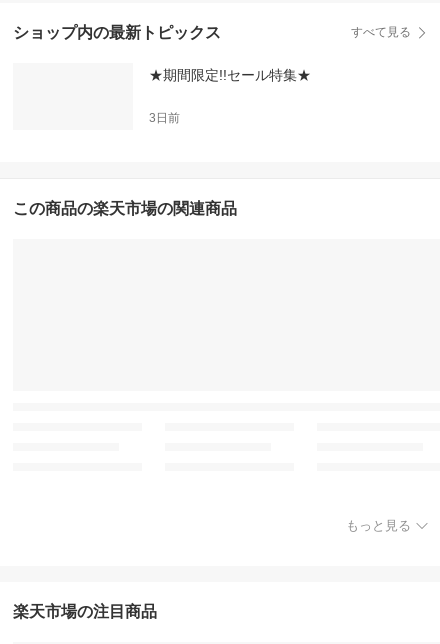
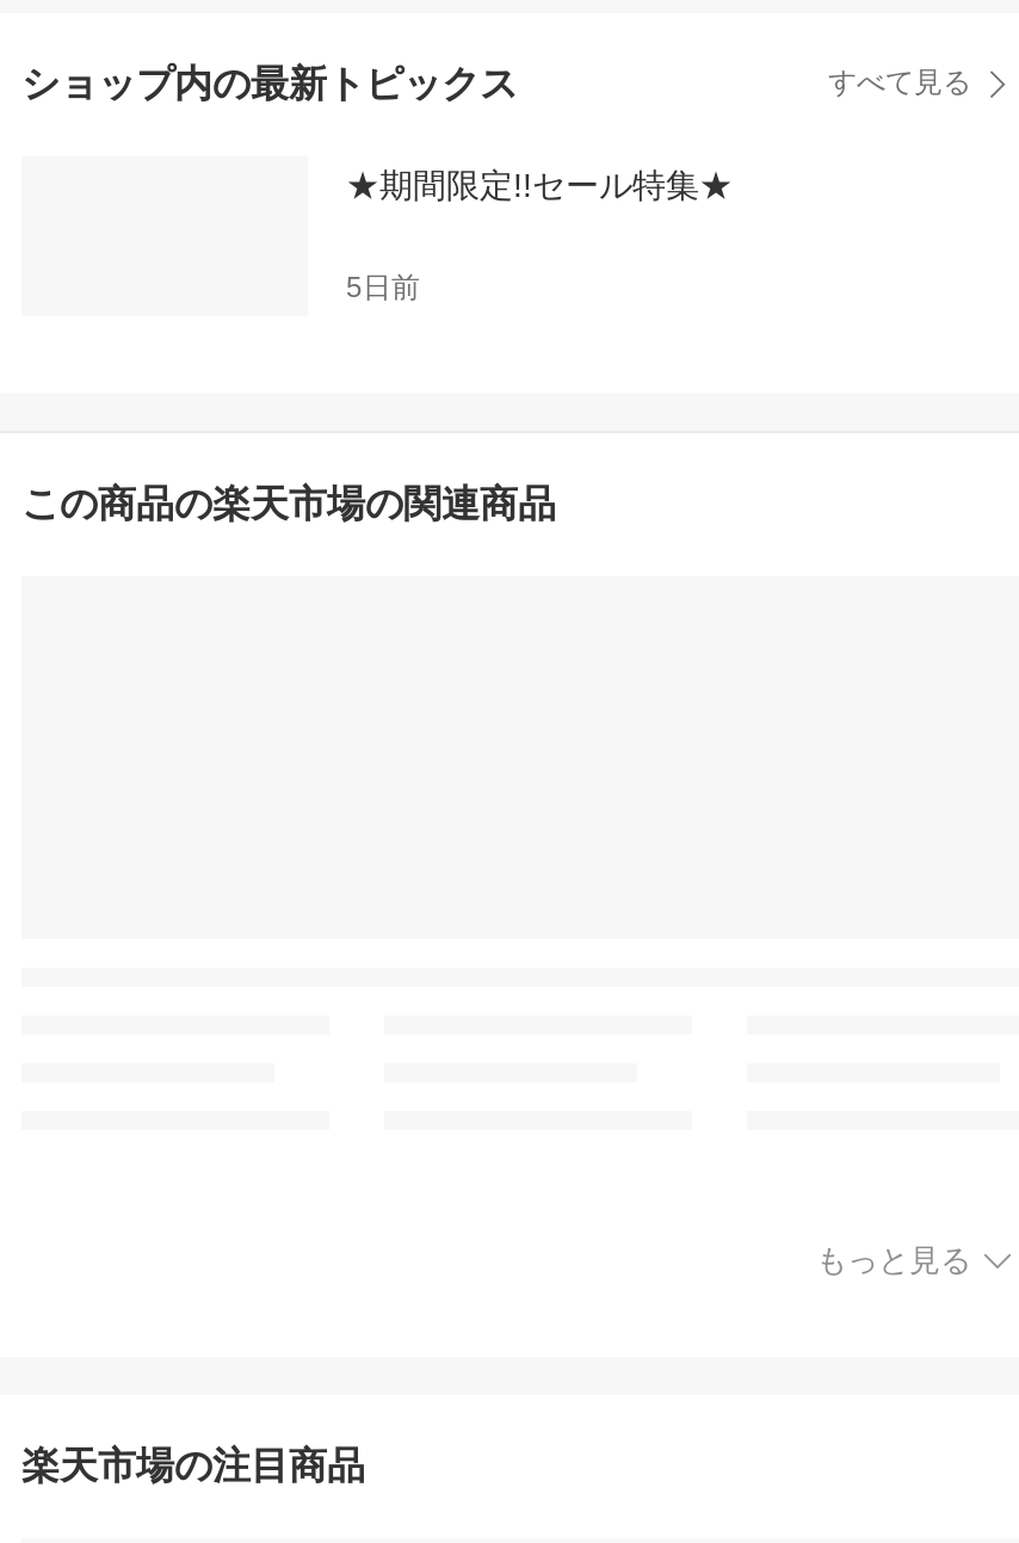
- 3日前
+ 5日前
